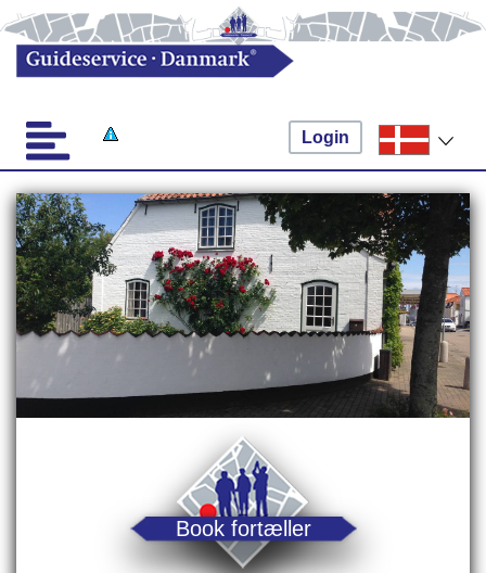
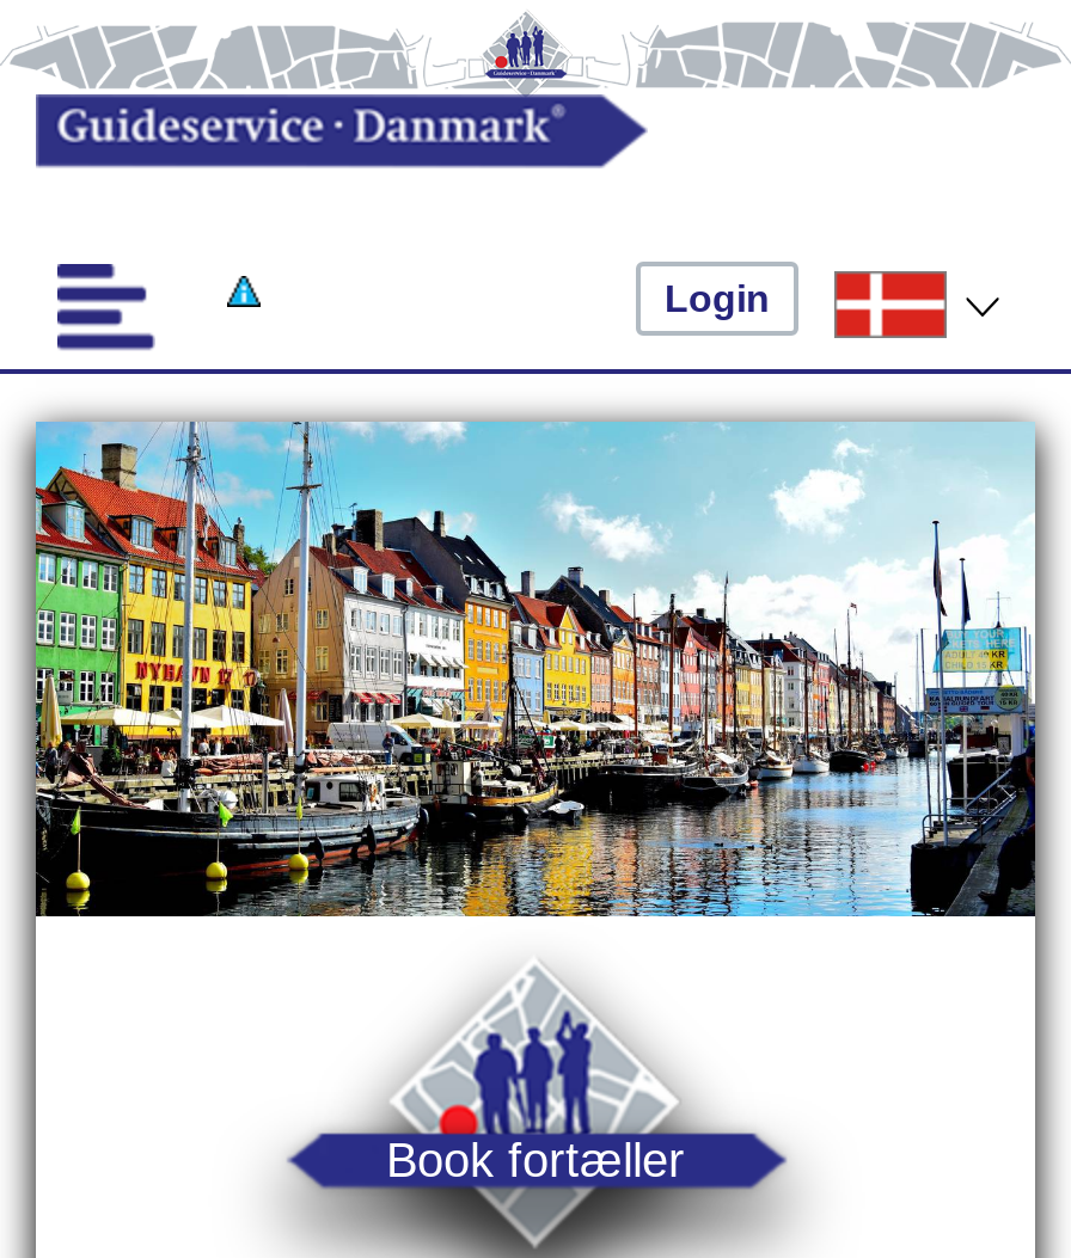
- [image]
+ [image]
